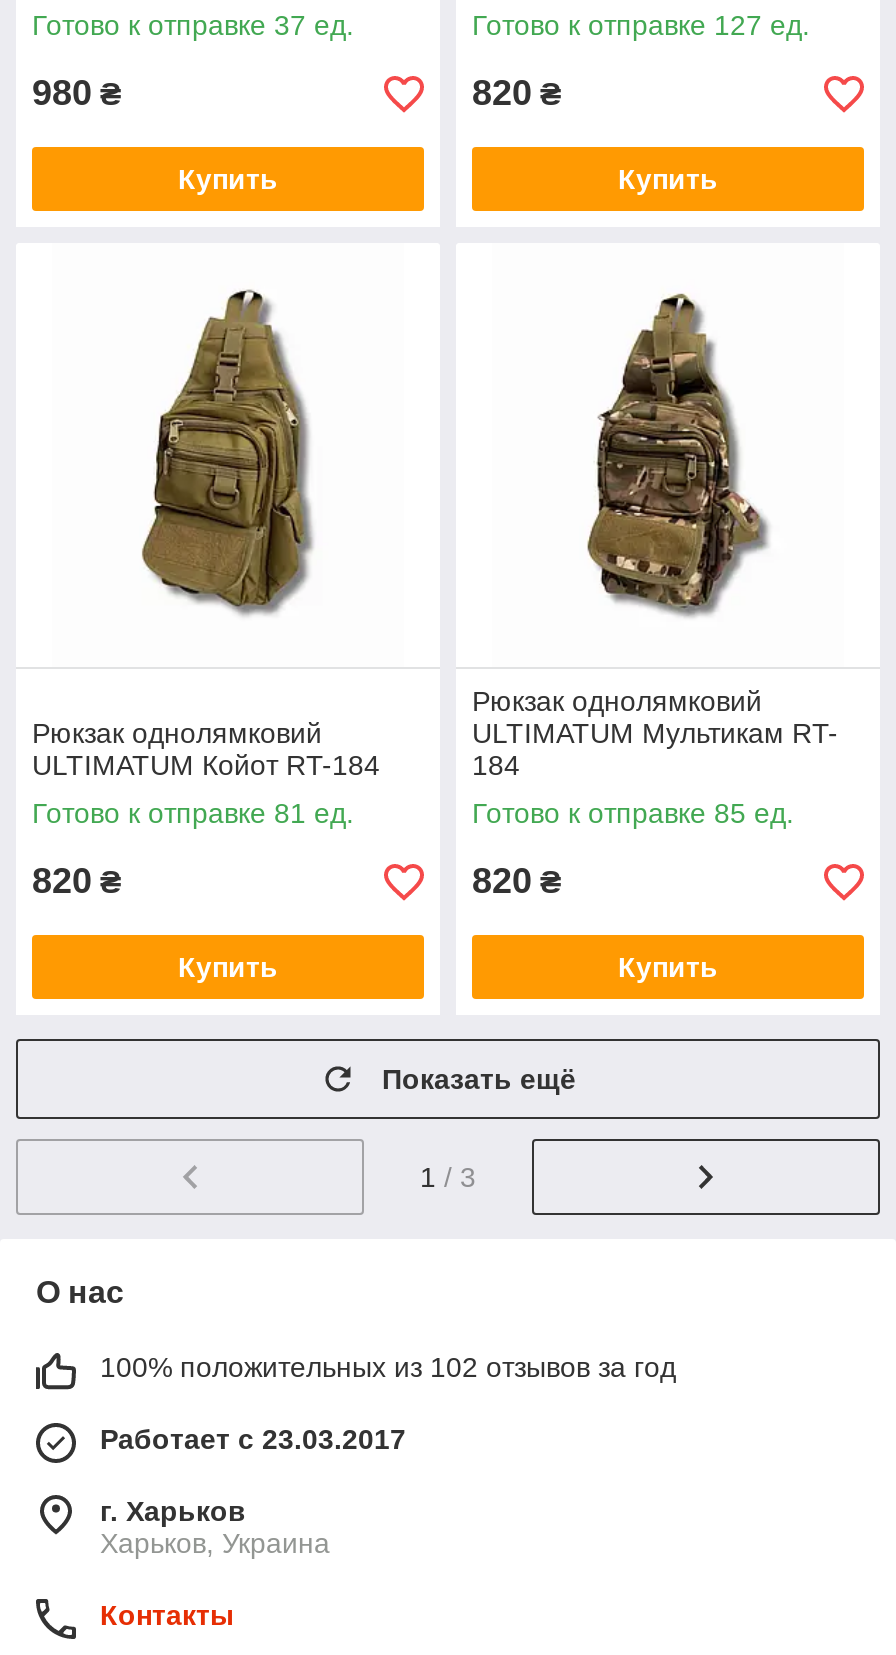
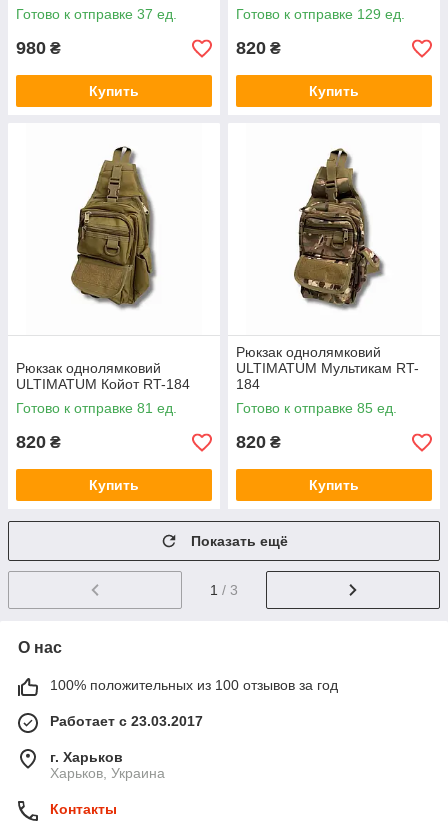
- Готово к отправке 127 ед.
+ Готово к отправке 129 ед.

- 100% положительных из 102 отзывов за год
+ 100% положительных из 100 отзывов за год
